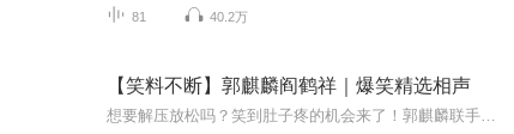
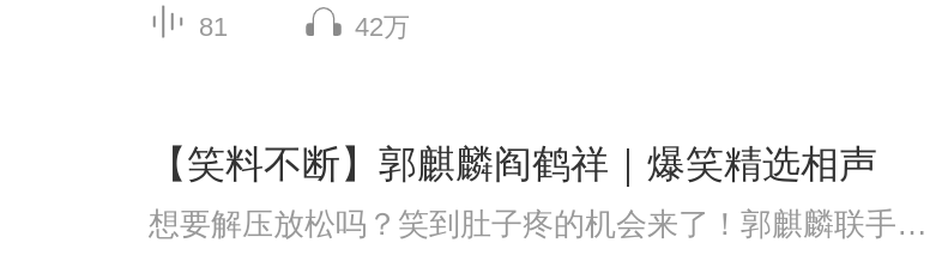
- 40.2万
+ 42万
